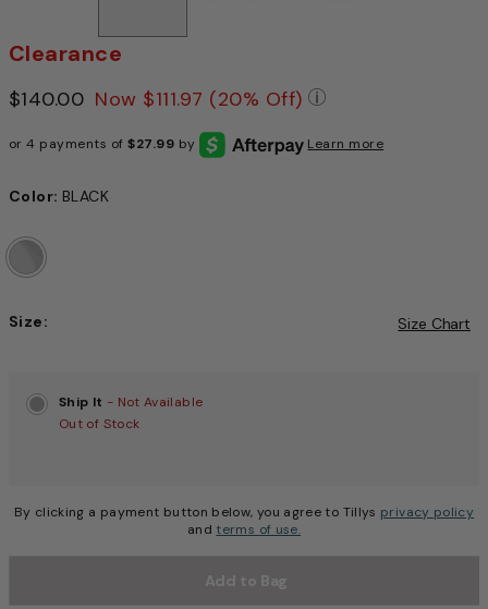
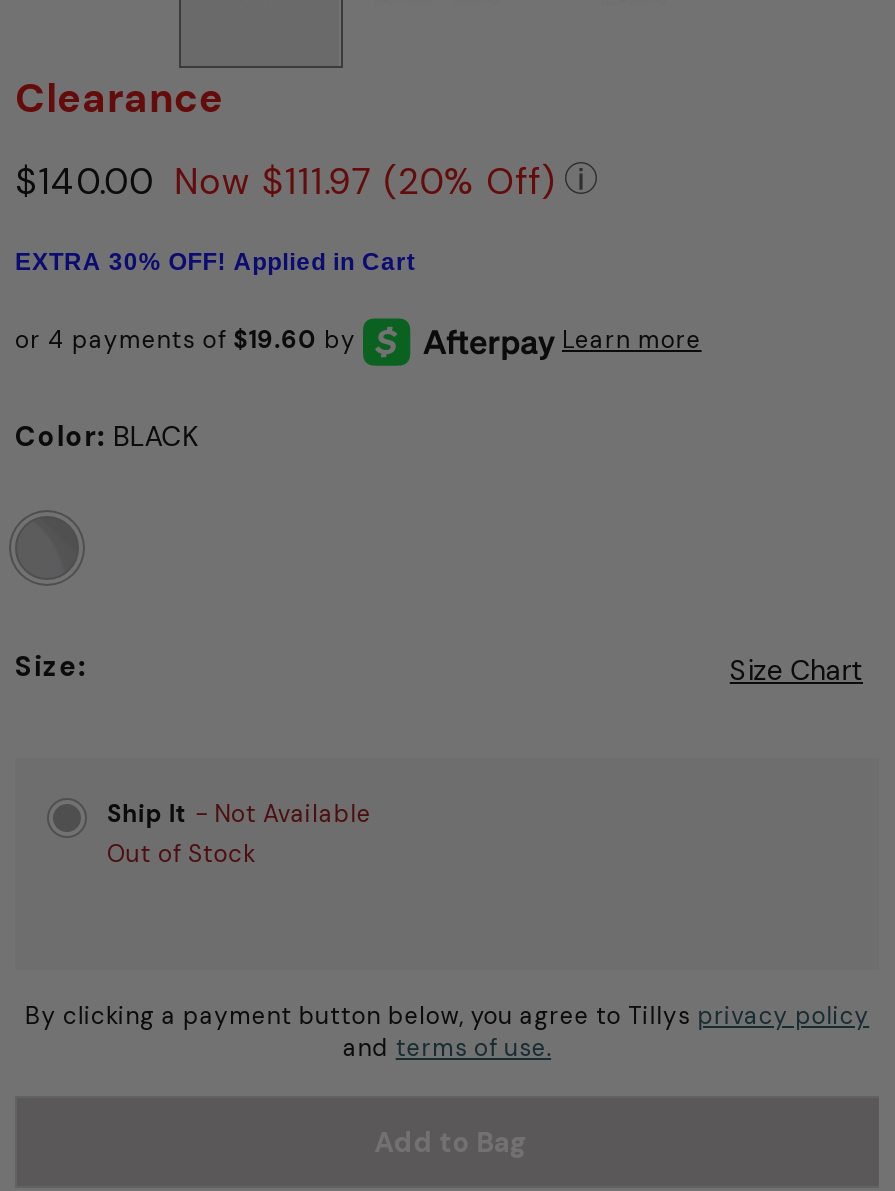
- or 4 payments of $27.99 by
+ EXTRA 30% OFF! Applied in Cart
+ or 4 payments of $19.60 by
